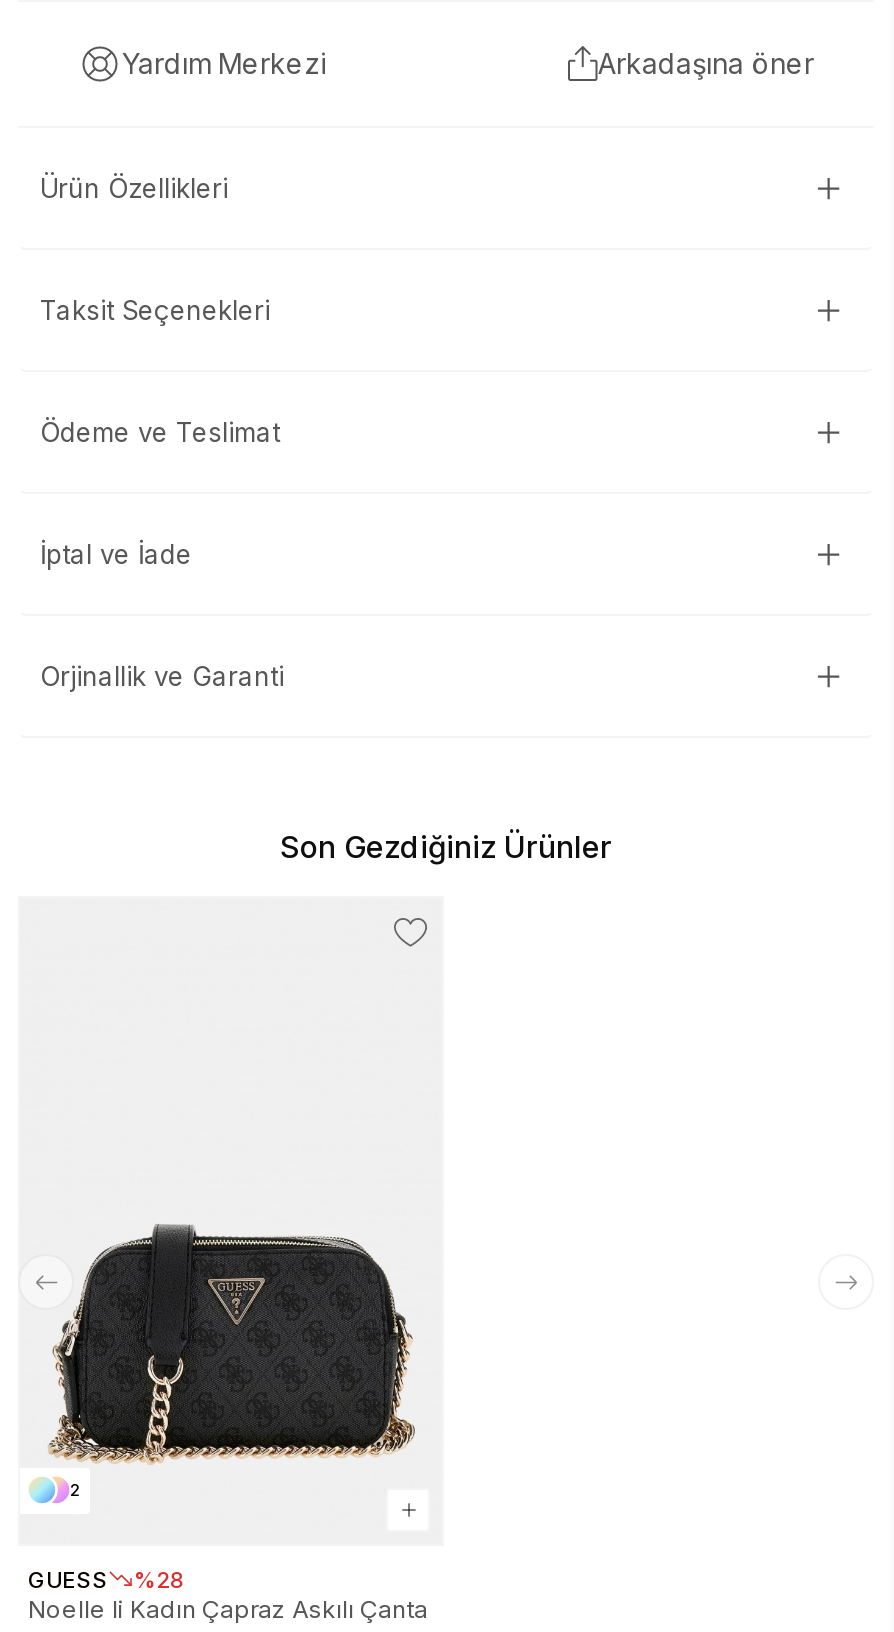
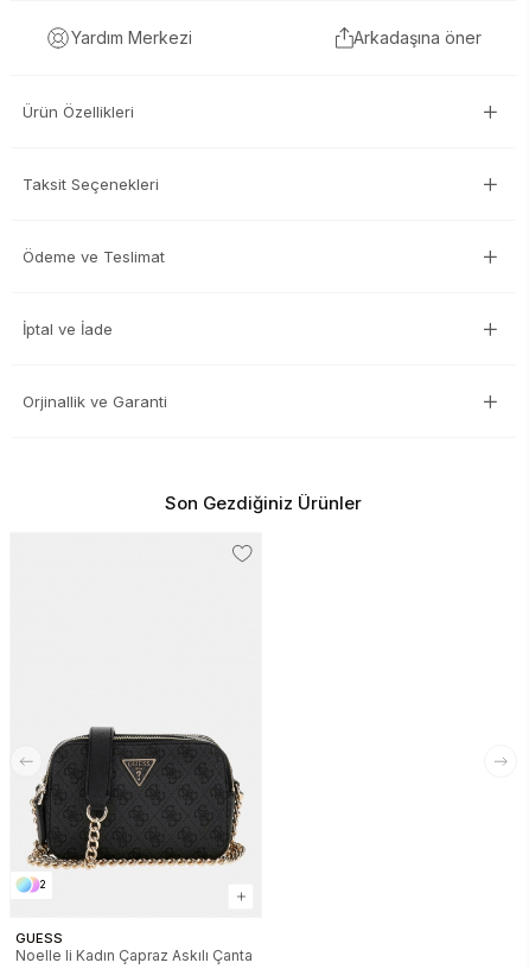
- %28
